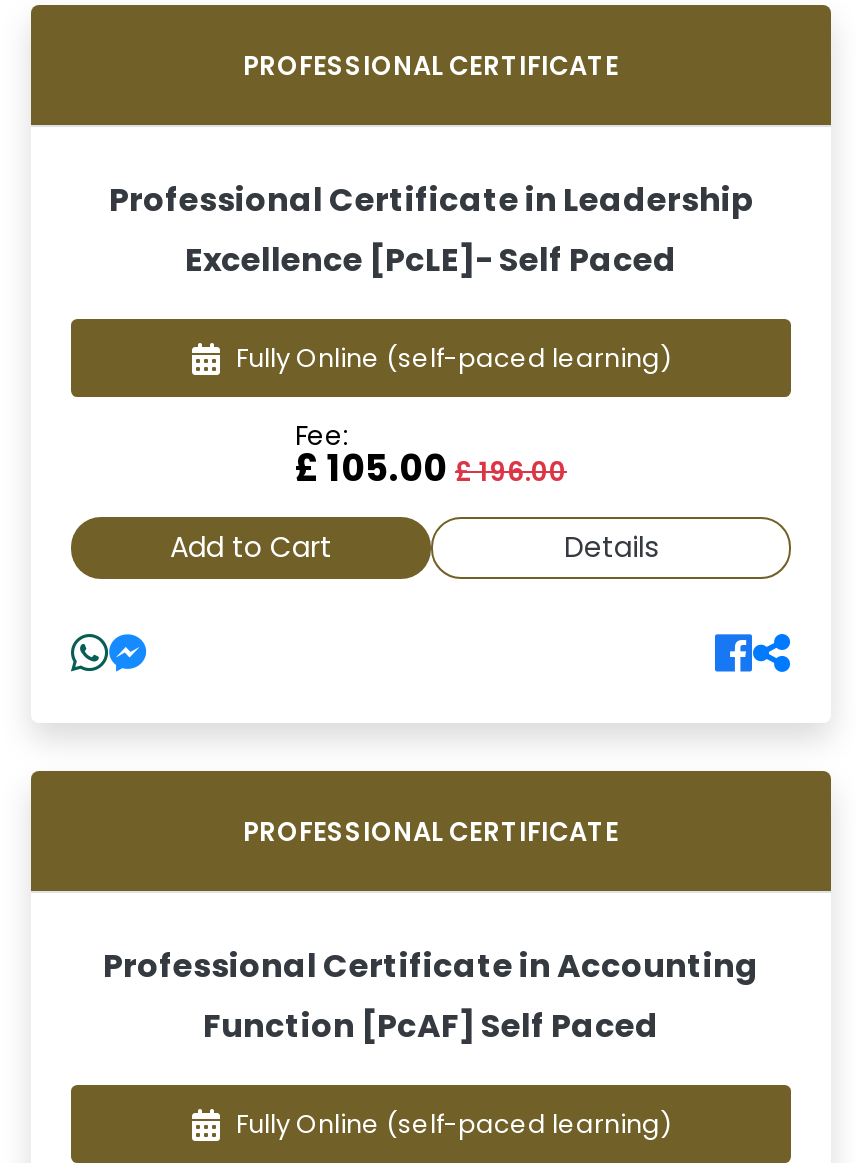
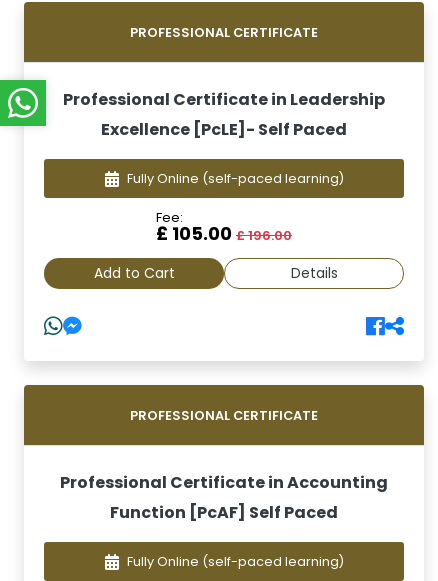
+ [image]
